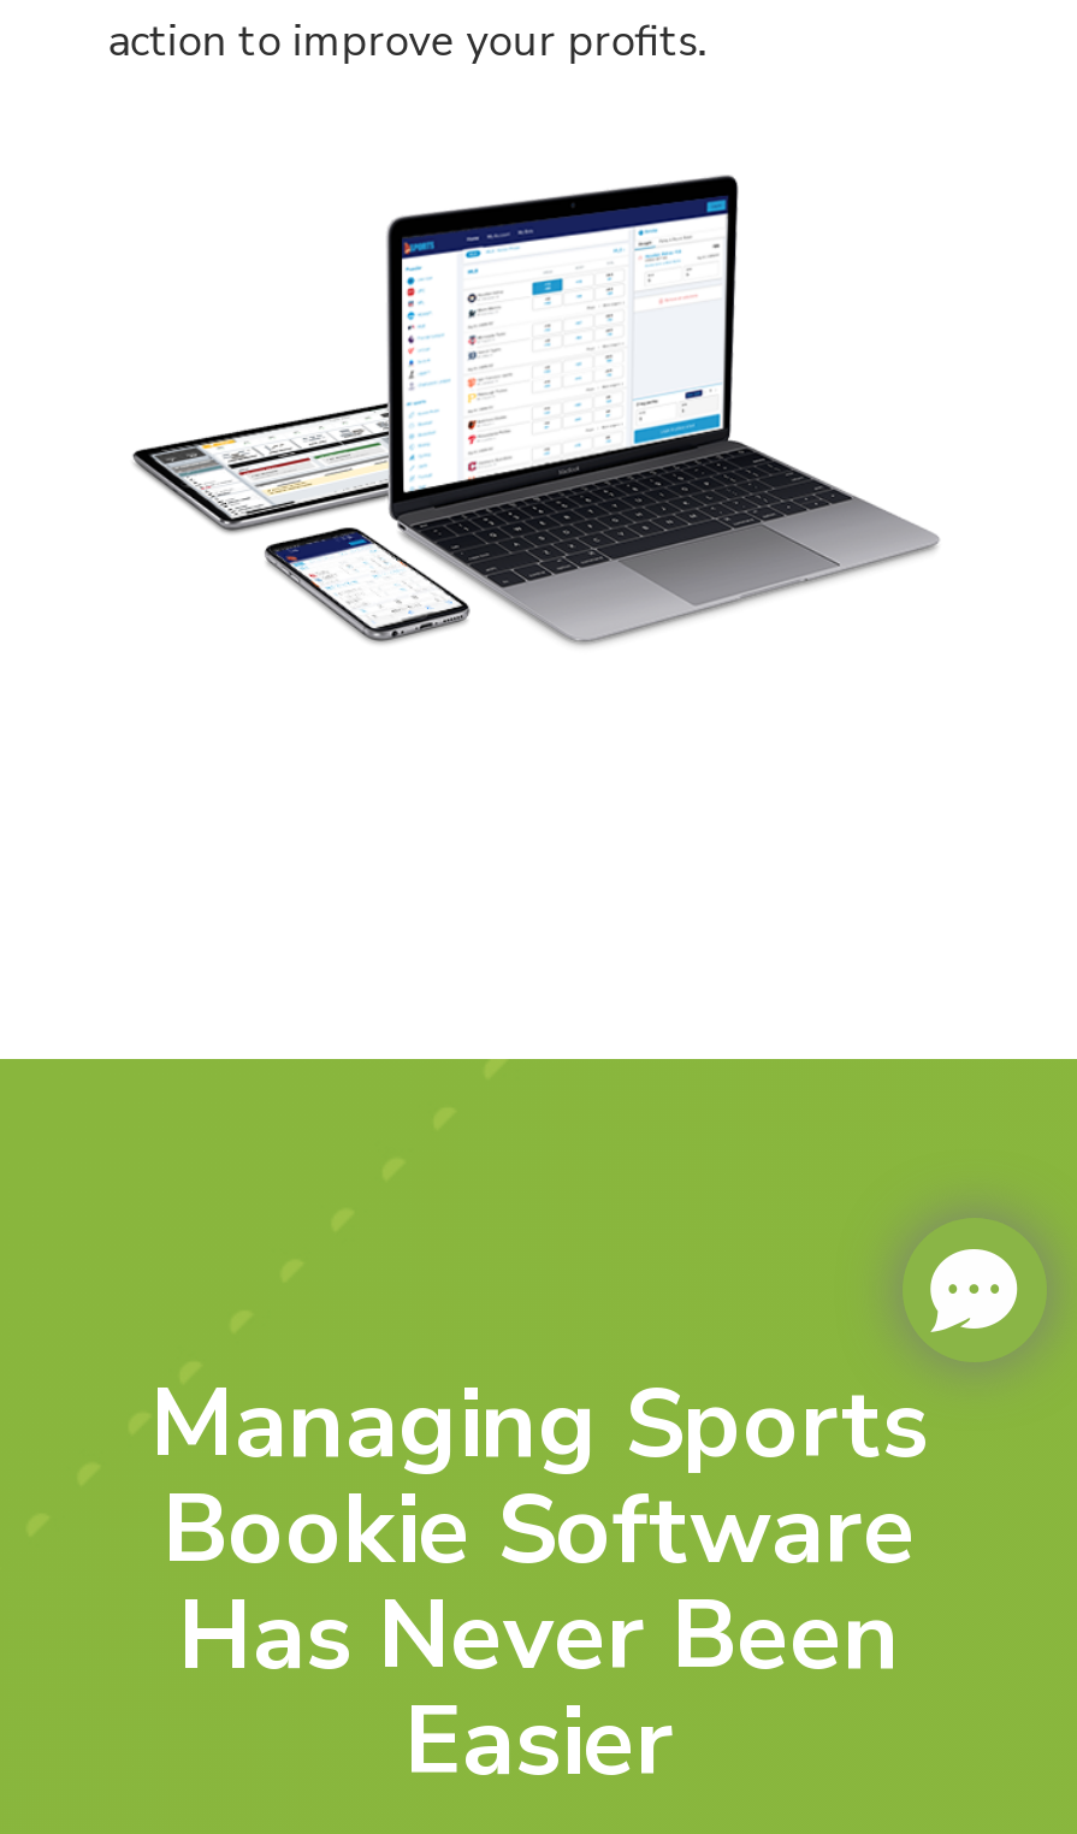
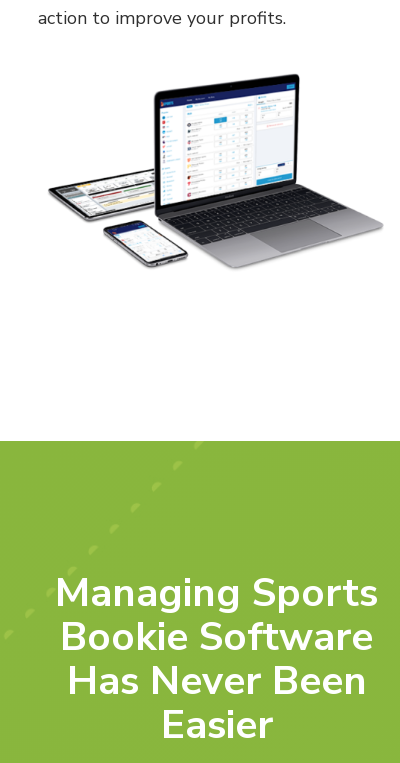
- [image]
